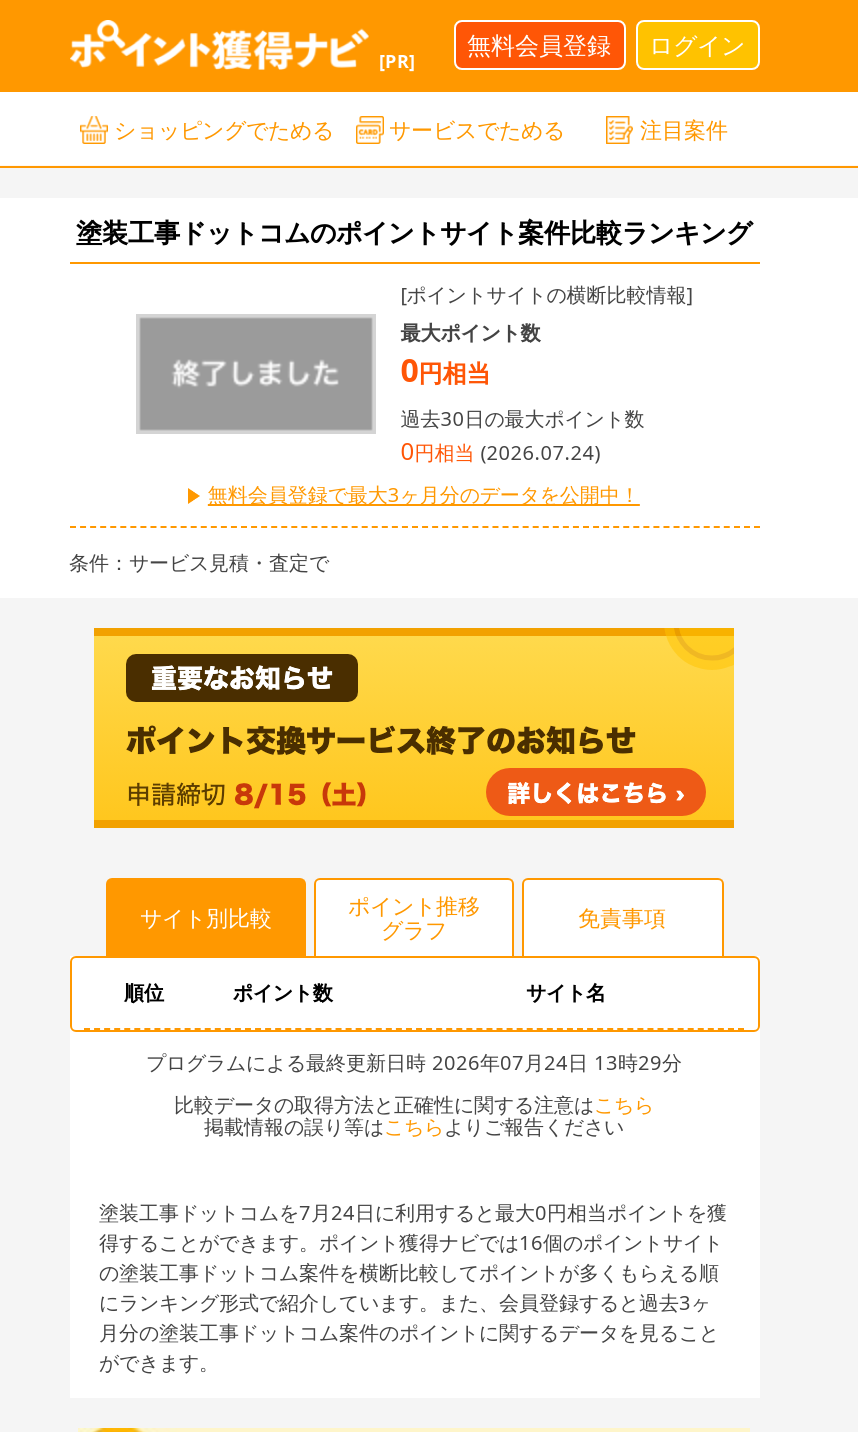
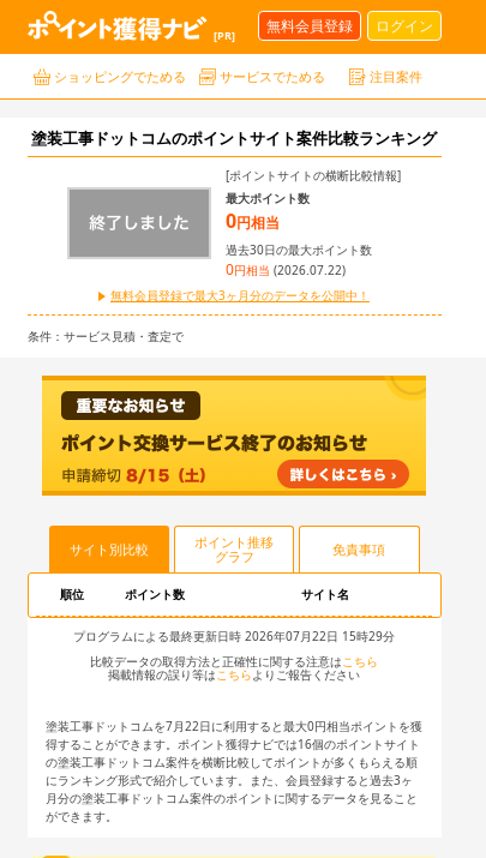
- 0円相当 (2026.07.24)
+ 0円相当 (2026.07.22)

- プログラムによる最終更新日時 2026年07月24日 13時29分
+ プログラムによる最終更新日時 2026年07月22日 15時29分

- 塗装工事ドットコムを7月24日に利用すると最大0円相当ポイントを獲
+ 塗装工事ドットコムを7月22日に利用すると最大0円相当ポイントを獲
